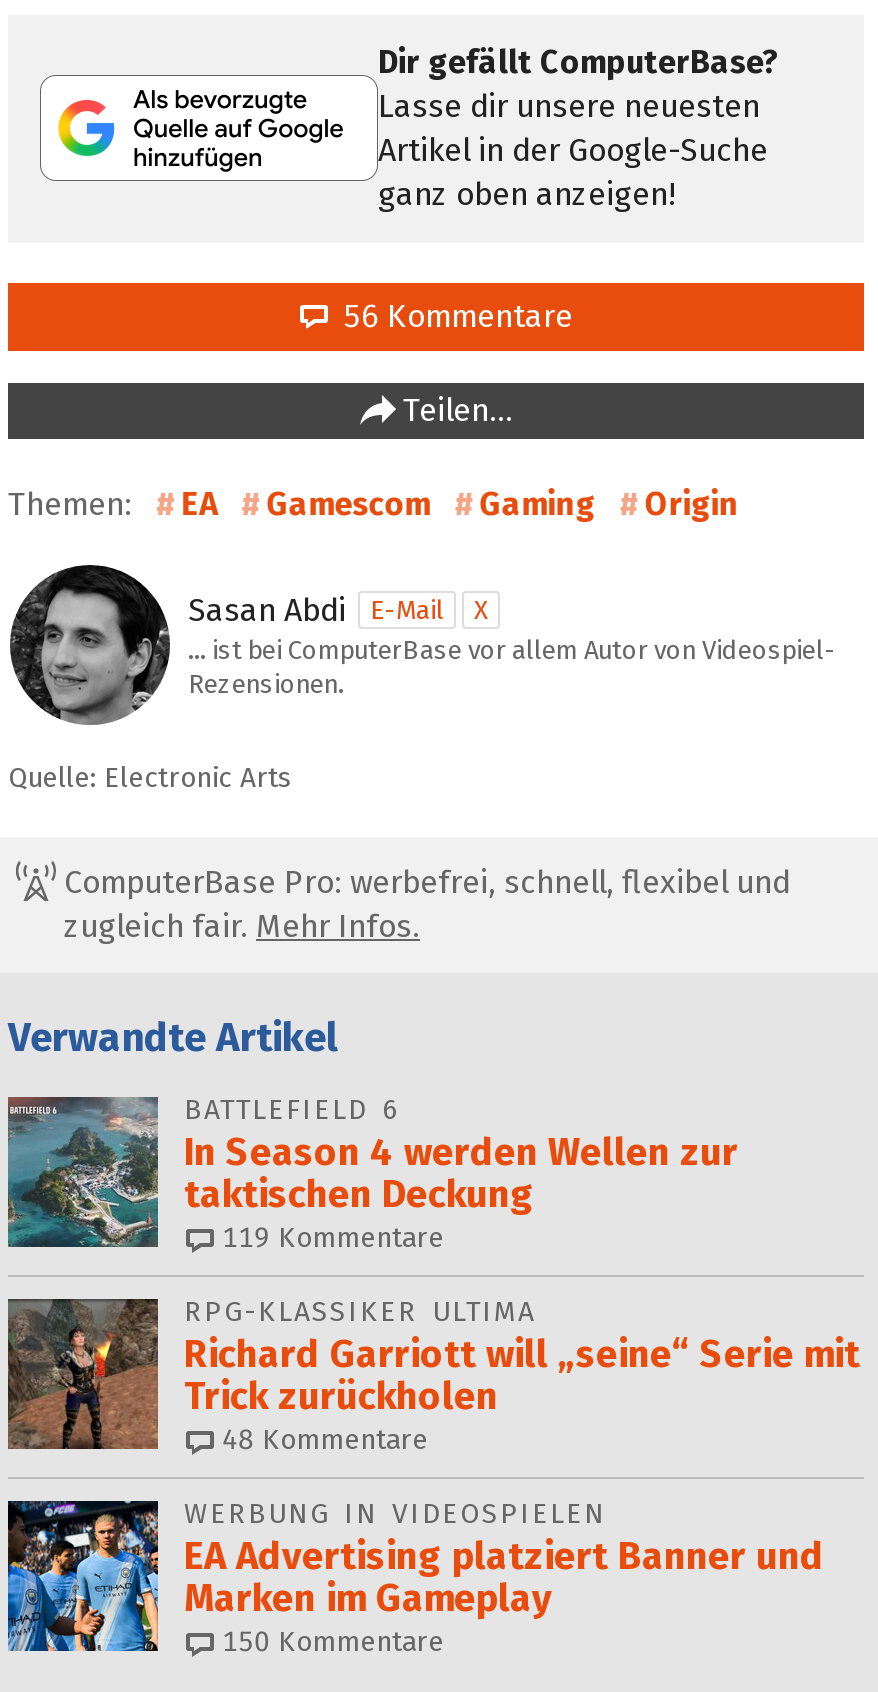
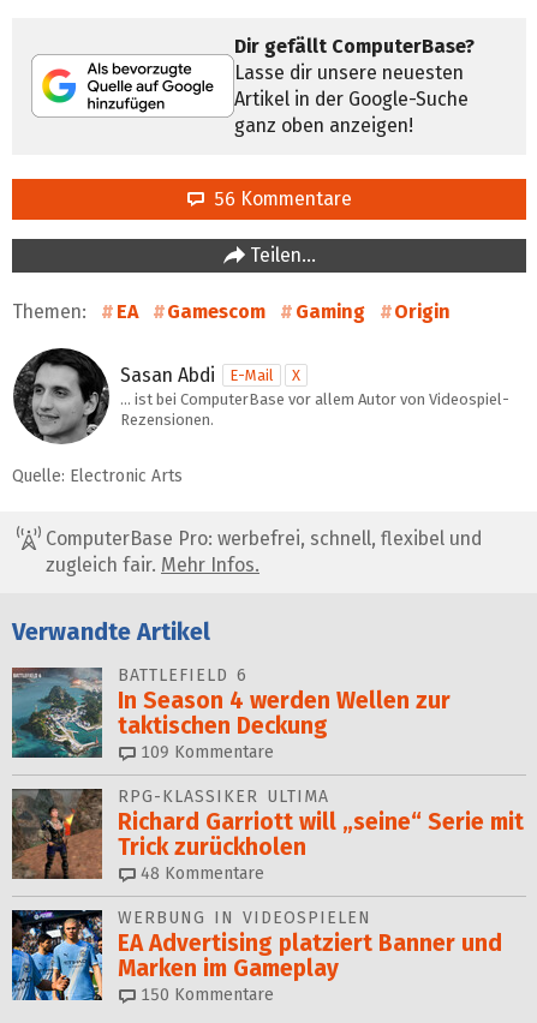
- 119 Kommentare
+ 109 Kommentare
